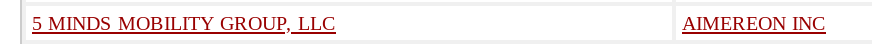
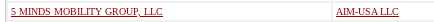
- AIMEREON INC
+ AIM-USA LLC
